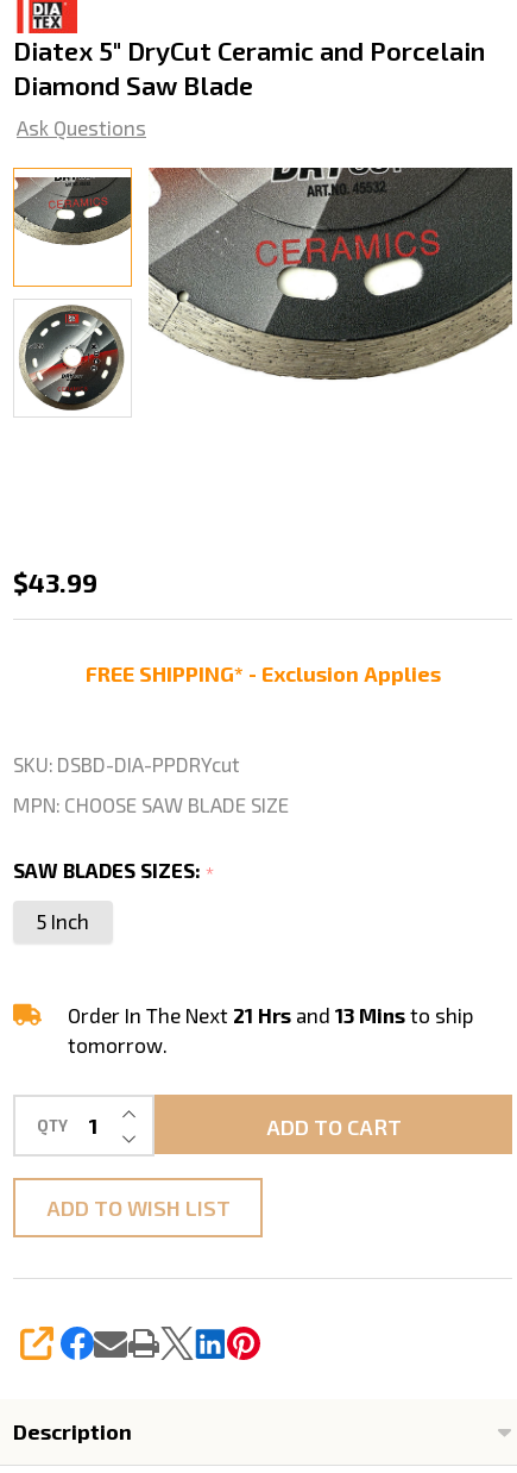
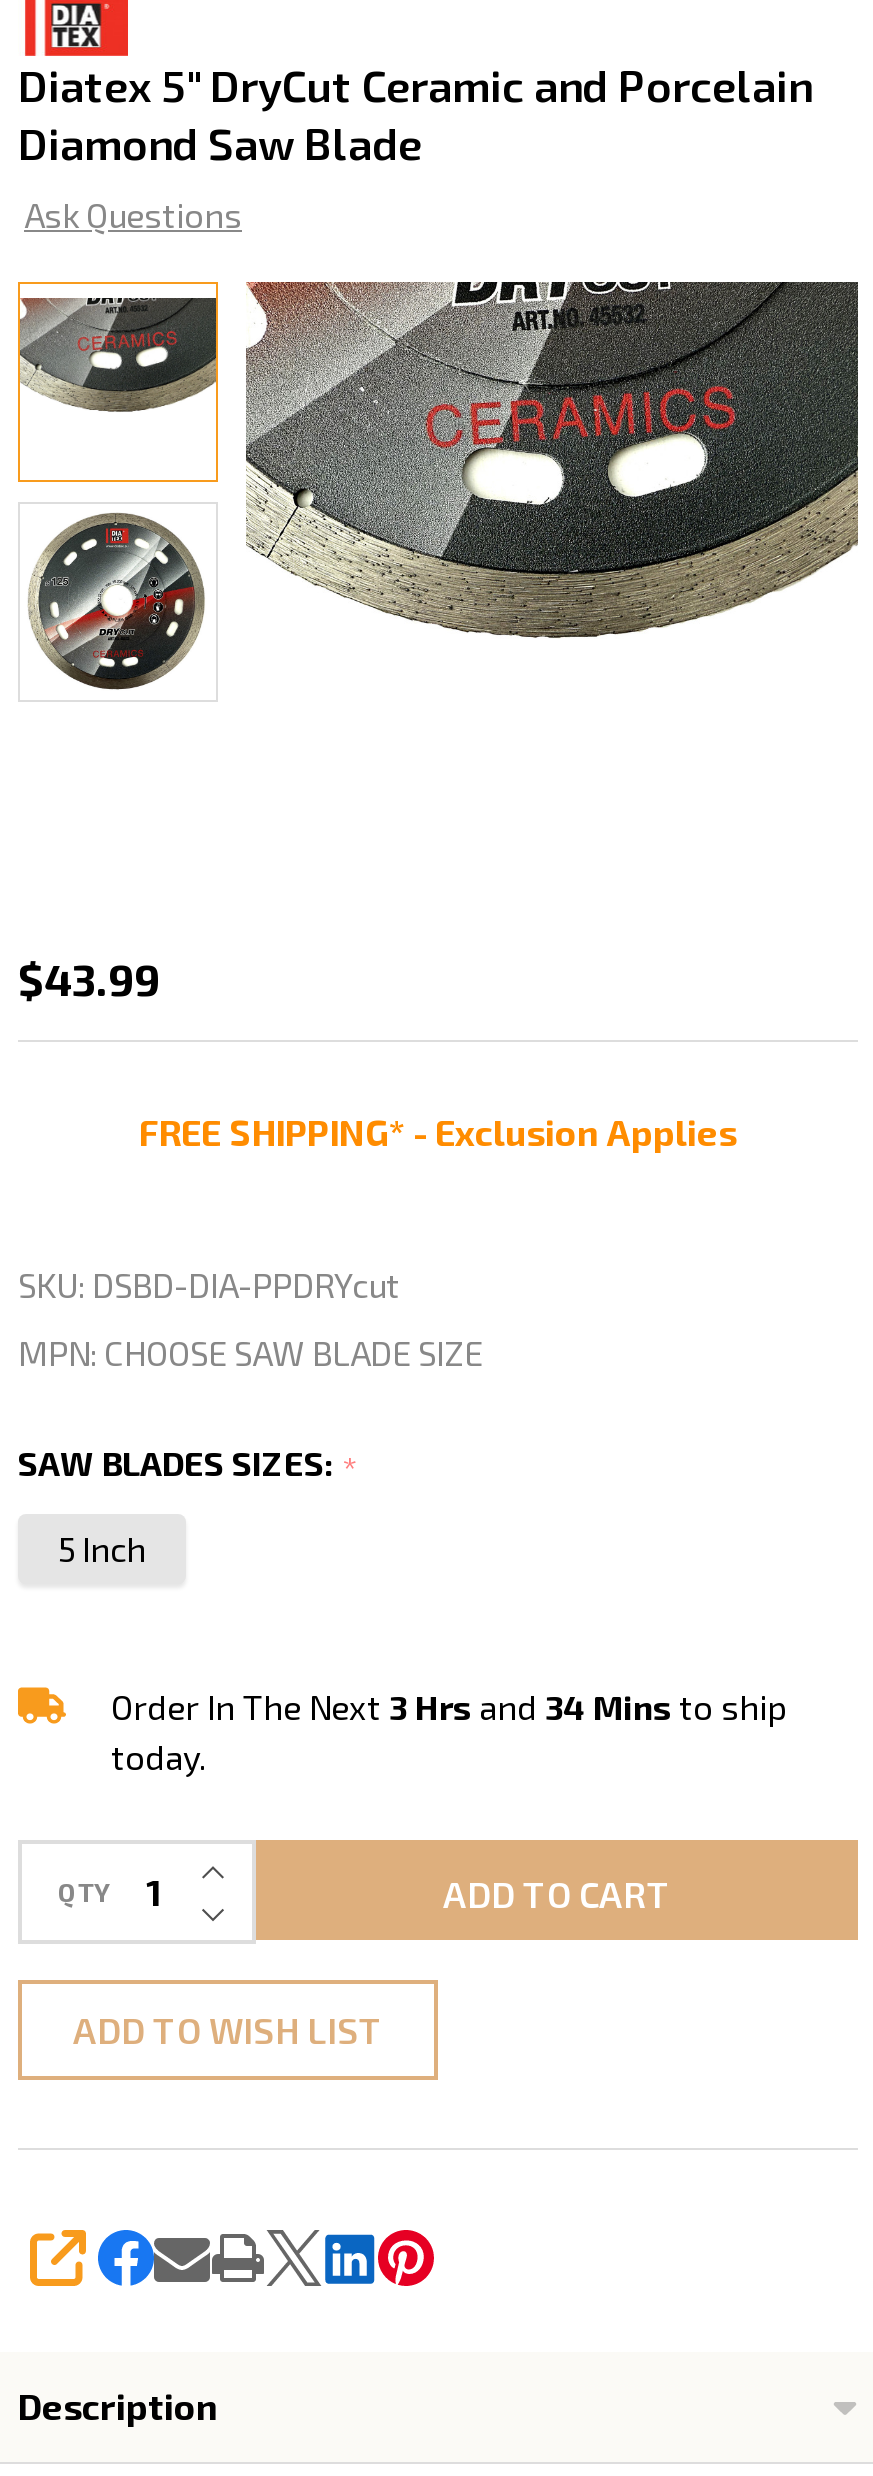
- Order In The Next 21 Hrs and 13 Mins to ship
- tomorrow.
+ Order In The Next 3 Hrs and 34 Mins to ship
+ today.
